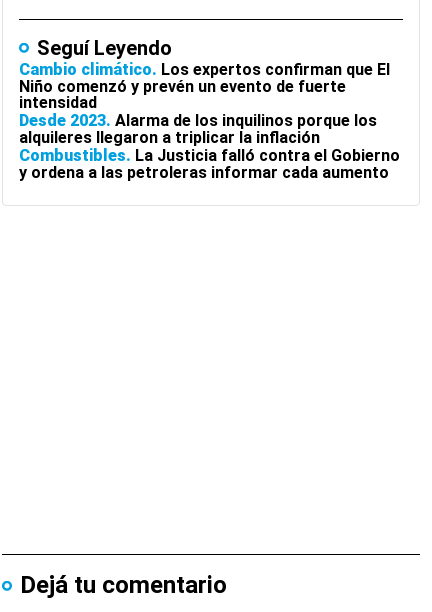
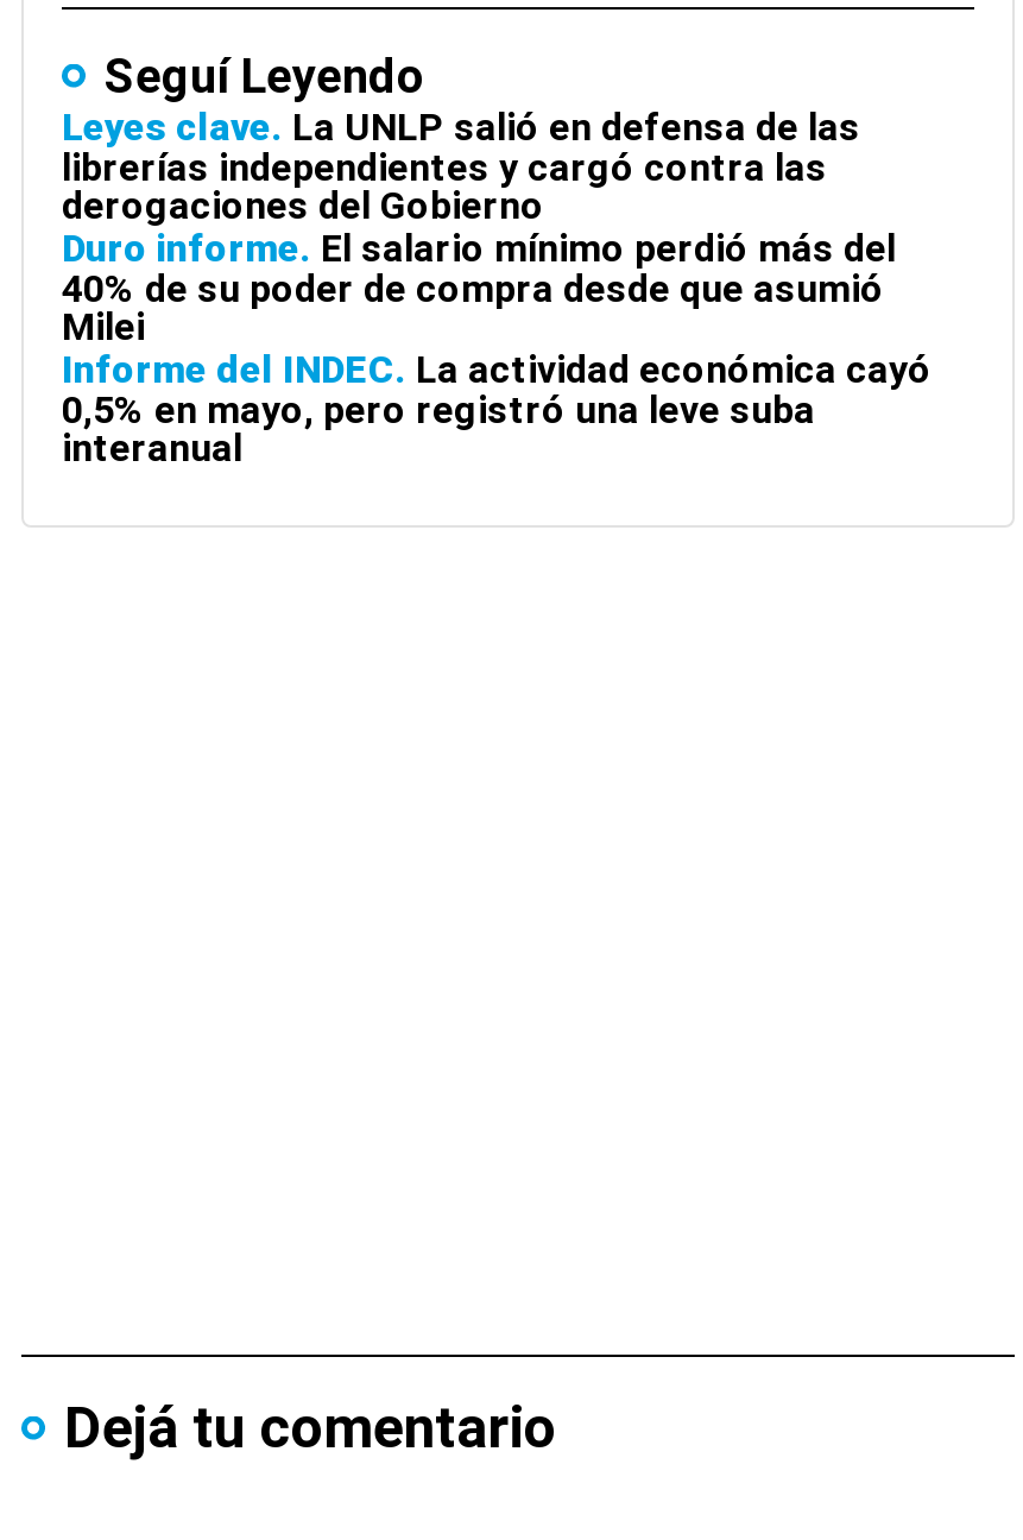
- Cambio climático Los expertos confirman que El
- Niño comenzó y prevén un evento de fuerte
- intensidad
- Desde 2023 Alarma de los inquilinos porque los
- alquileres llegaron a triplicar la inflación
- Combustibles La Justicia falló contra el Gobierno
- y ordena a las petroleras informar cada aumento
+ Leyes clave La UNLP salió en defensa de las
+ librerías independientes y cargó contra las
+ derogaciones del Gobierno
+ Duro informe El salario mínimo perdió más del
+ 40% de su poder de compra desde que asumió
+ Milei
+ Informe del INDEC La actividad económica cayó
+ 0,5% en mayo, pero registró una leve suba
+ interanual
